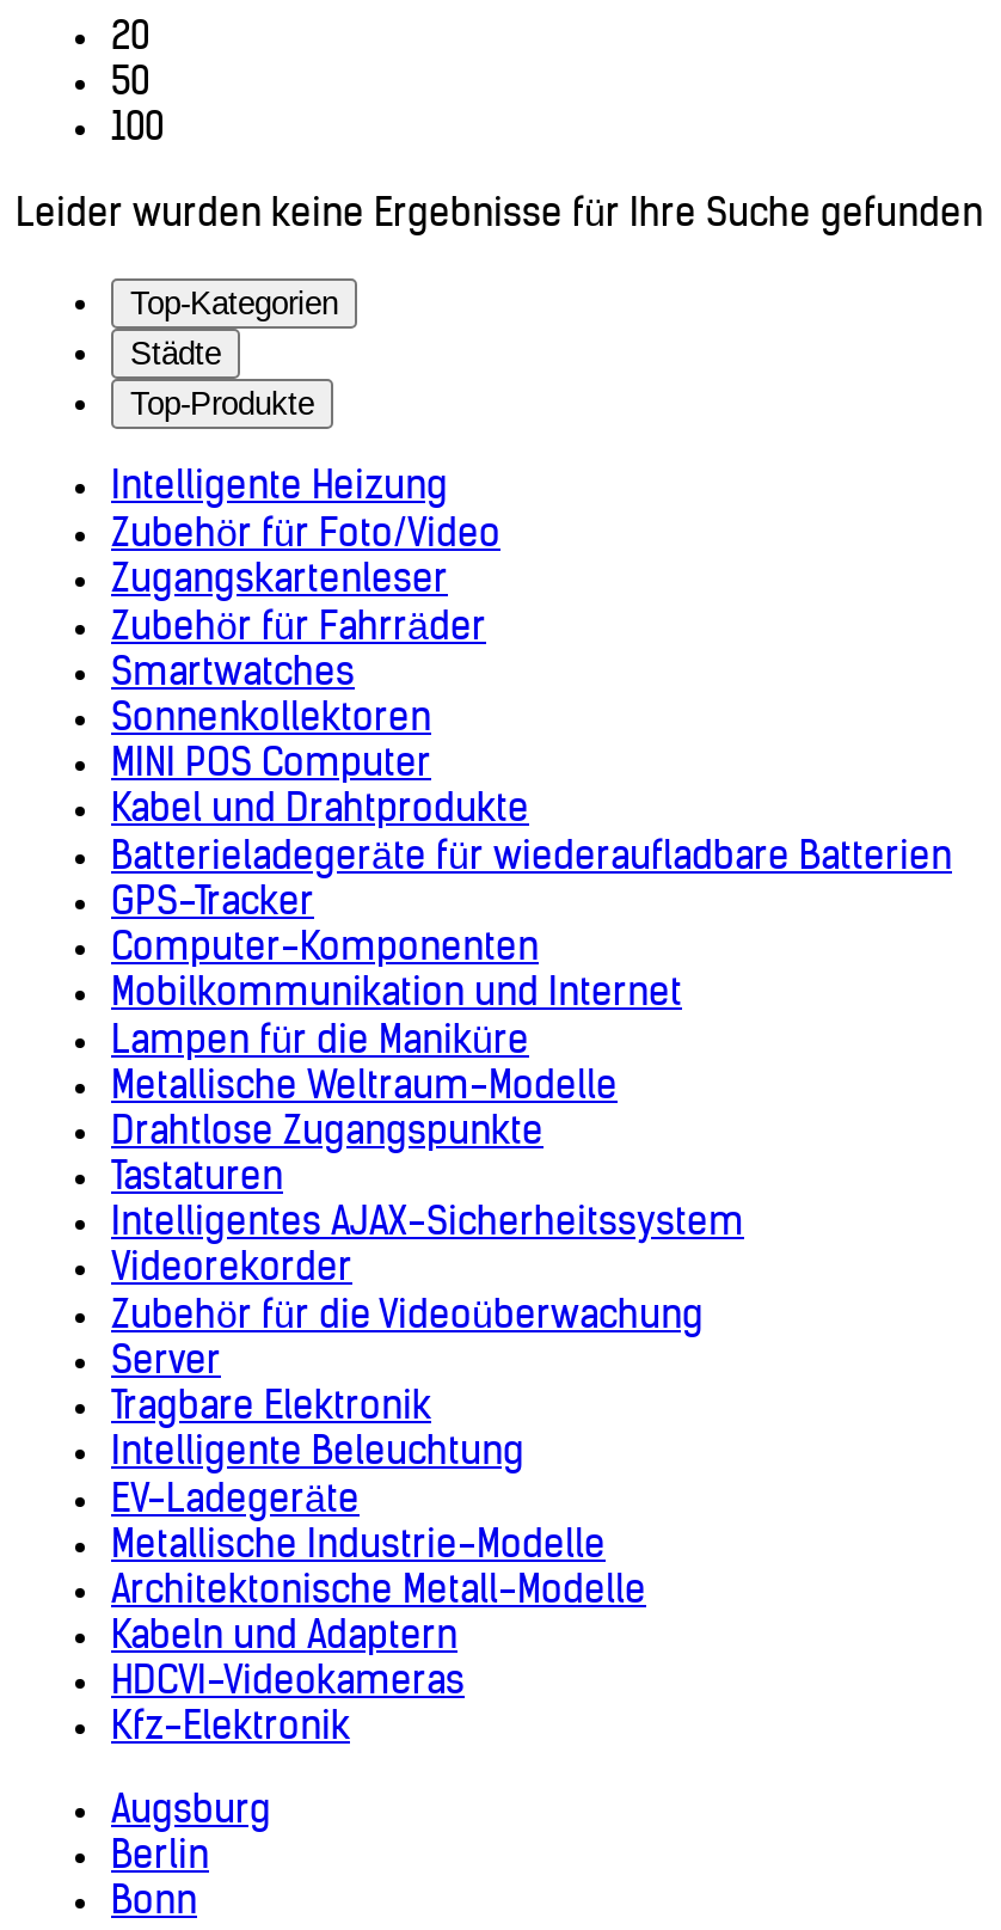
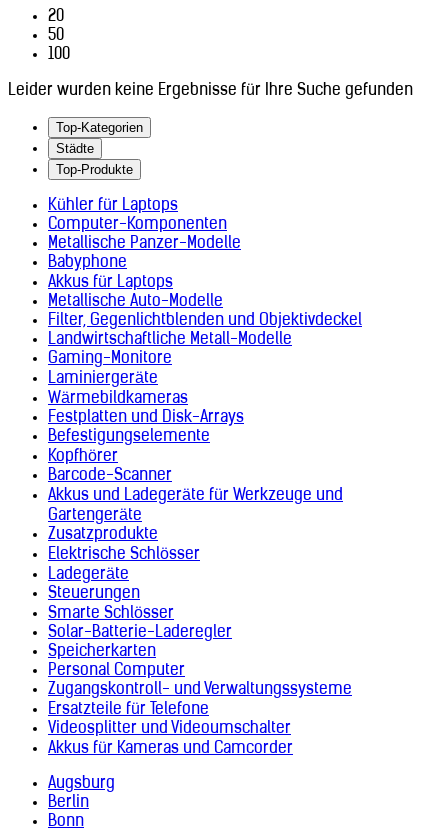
- Intelligente Heizung
- Zubehör für Foto/Video
- Zugangskartenleser
- Zubehör für Fahrräder
- Smartwatches
- Sonnenkollektoren
- MINI POS Computer
- Kabel und Drahtprodukte
- Batterieladegeräte für wiederaufladbare Batterien
- GPS-Tracker
+ Kühler für Laptops

moved up: Computer-Komponenten

- Mobilkommunikation und Internet
- Lampen für die Maniküre
- Metallische Weltraum-Modelle
- Drahtlose Zugangspunkte
- Tastaturen
- Intelligentes AJAX-Sicherheitssystem
- Videorekorder
- Zubehör für die Videoüberwachung
- Server
- Tragbare Elektronik
- Intelligente Beleuchtung
- EV-Ladegeräte
- Metallische Industrie-Modelle
- Architektonische Metall-Modelle
- Kabeln und Adaptern
- HDCVI-Videokameras
- Kfz-Elektronik
+ Metallische Panzer-Modelle
+ Babyphone
+ Akkus für Laptops
+ Metallische Auto-Modelle
+ Filter, Gegenlichtblenden und Objektivdeckel
+ Landwirtschaftliche Metall-Modelle
+ Gaming-Monitore
+ Laminiergeräte
+ Wärmebildkameras
+ Festplatten und Disk-Arrays
+ Befestigungselemente
+ Kopfhörer
+ Barcode-Scanner
+ Akkus und Ladegeräte für Werkzeuge und
+ Gartengeräte
+ Zusatzprodukte
+ Elektrische Schlösser
+ Ladegeräte
+ Steuerungen
+ Smarte Schlösser
+ Solar-Batterie-Laderegler
+ Speicherkarten
+ Personal Computer
+ Zugangskontroll- und Verwaltungssysteme
+ Ersatzteile für Telefone
+ Videosplitter und Videoumschalter
+ Akkus für Kameras und Camcorder
